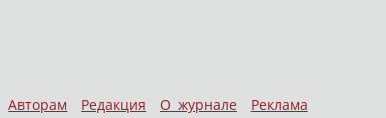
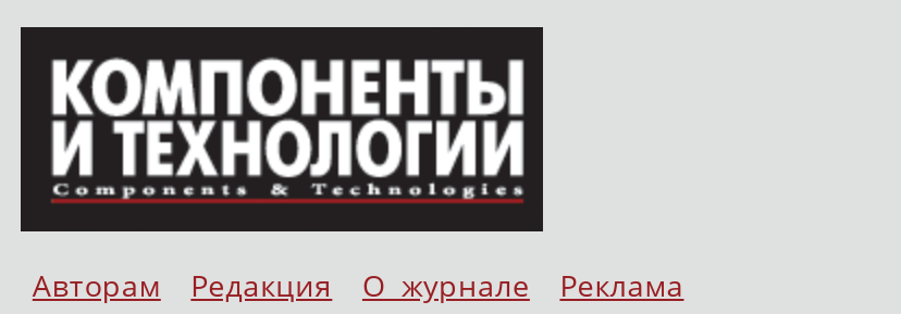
+ [image]
